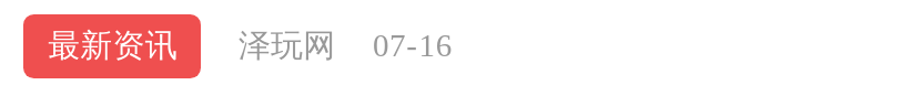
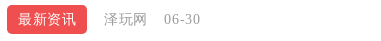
- 最新资讯 泽玩网 07-16
+ 最新资讯 泽玩网 06-30
